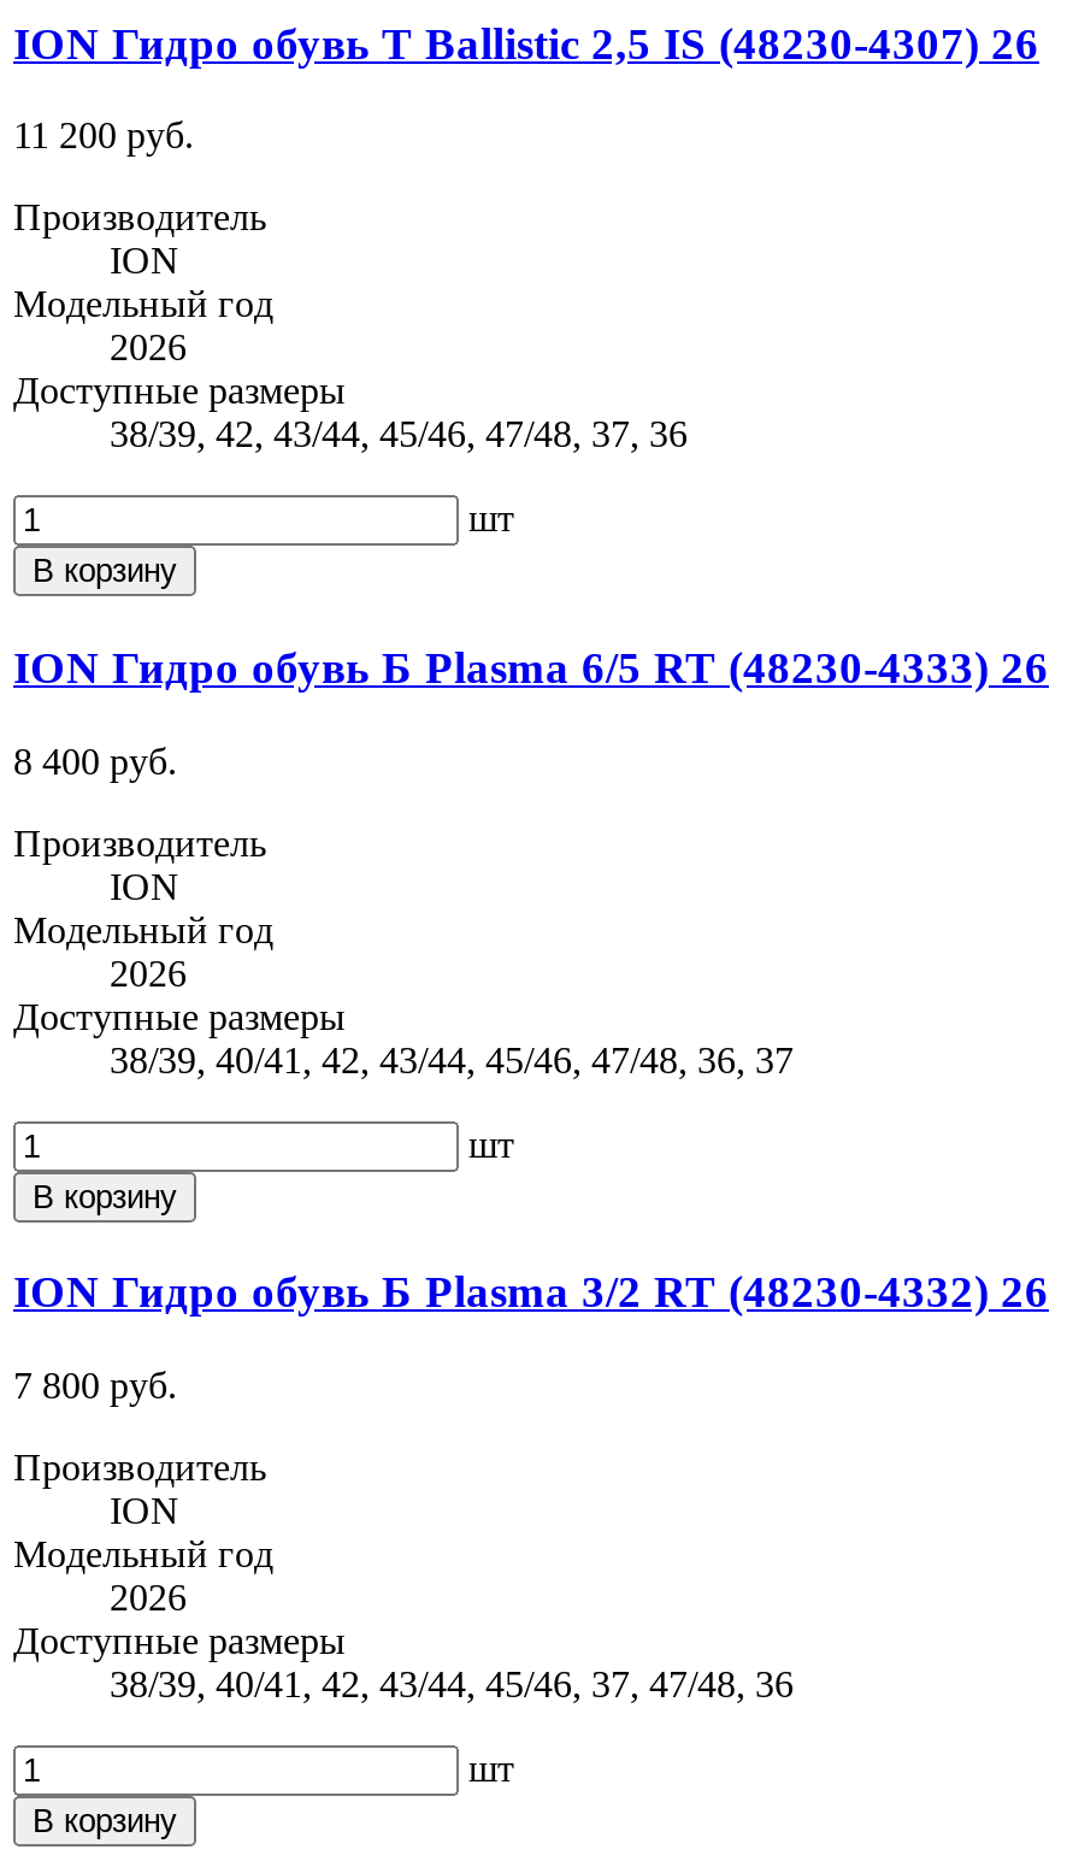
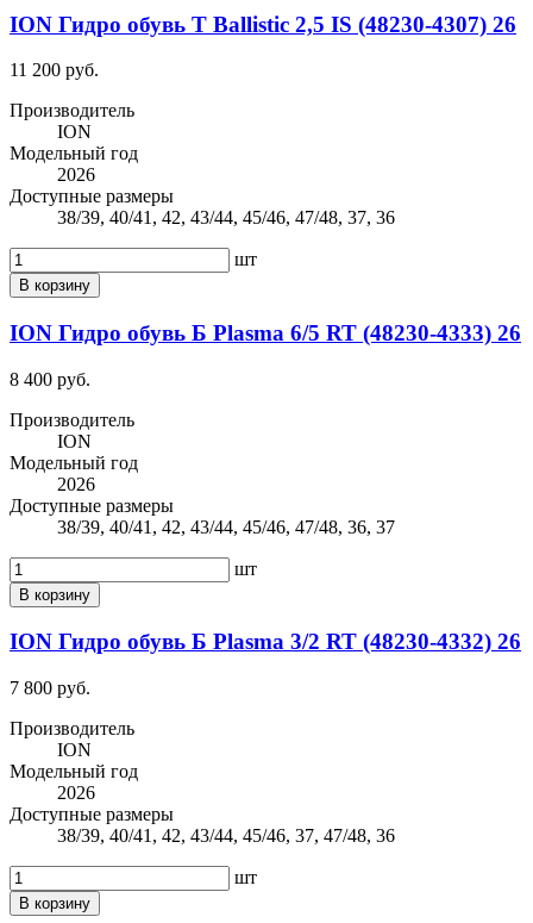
- 38/39, 42, 43/44, 45/46, 47/48, 37, 36
+ 38/39, 40/41, 42, 43/44, 45/46, 47/48, 37, 36
